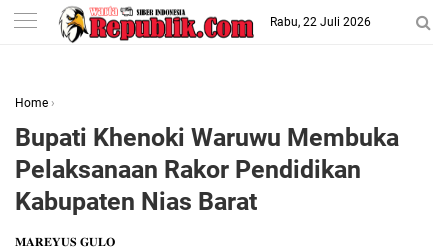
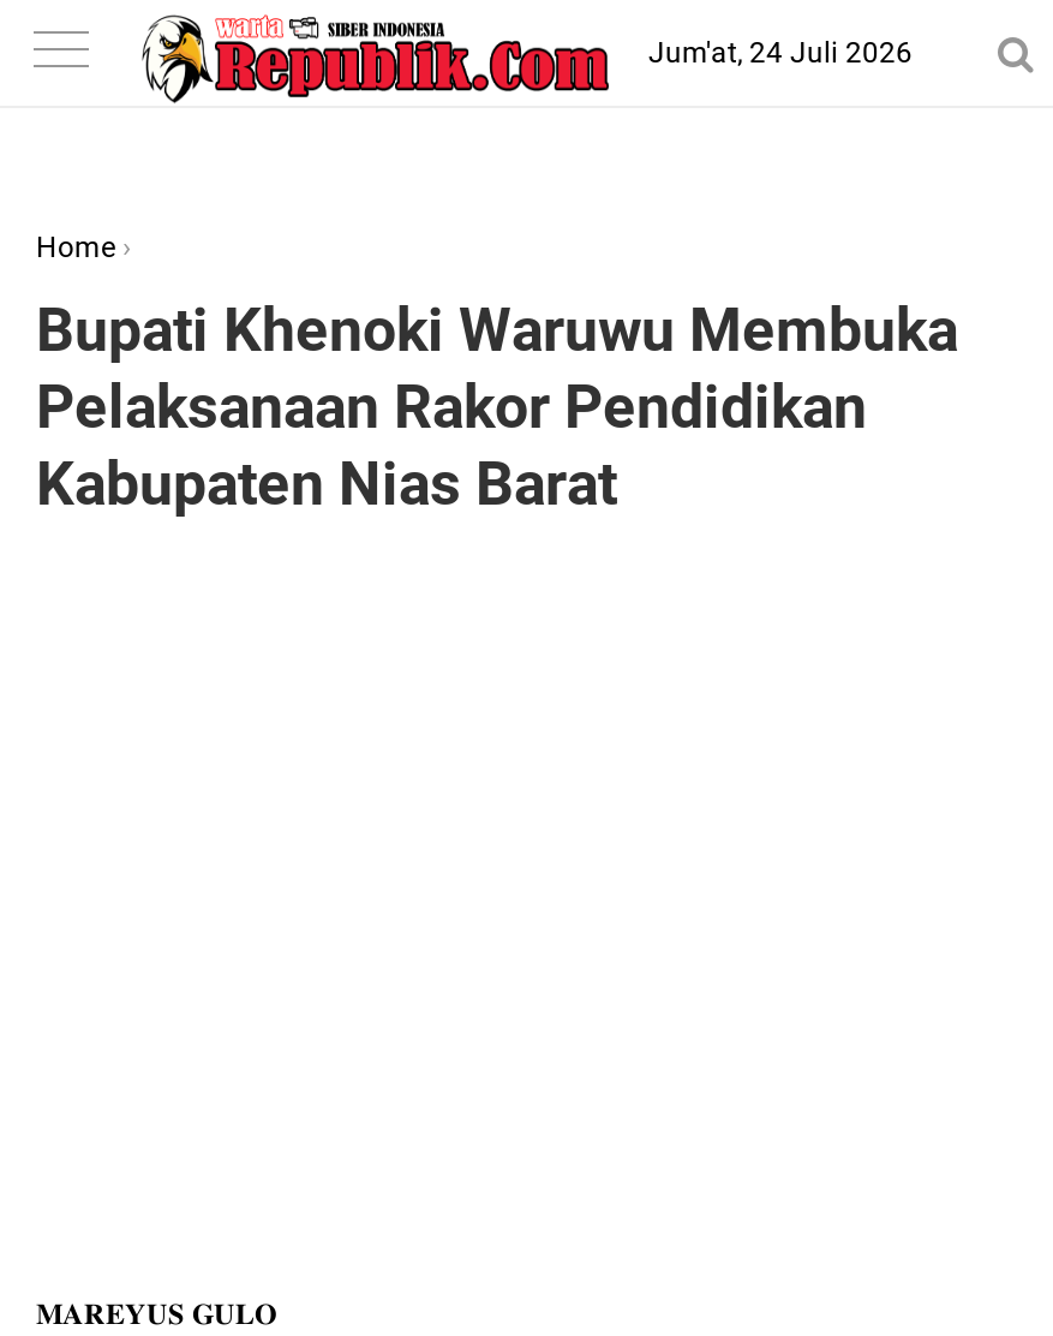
- Rabu, 22 Juli 2026
+ Jum'at, 24 Juli 2026
